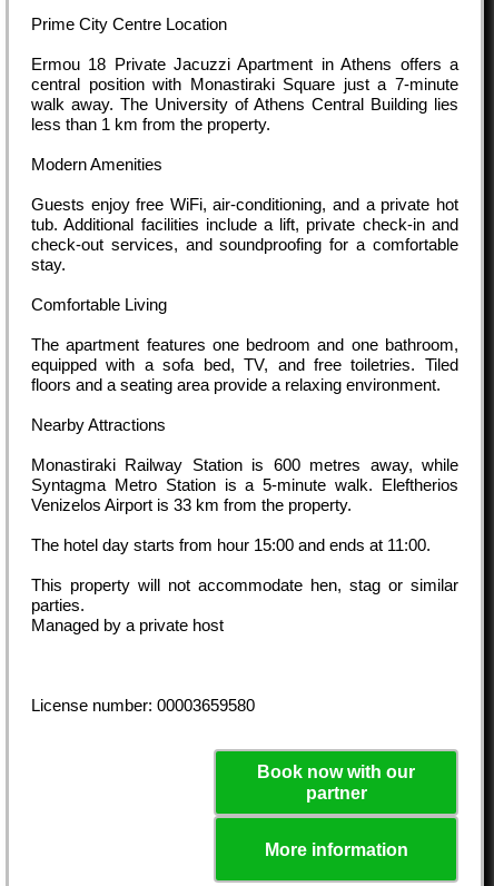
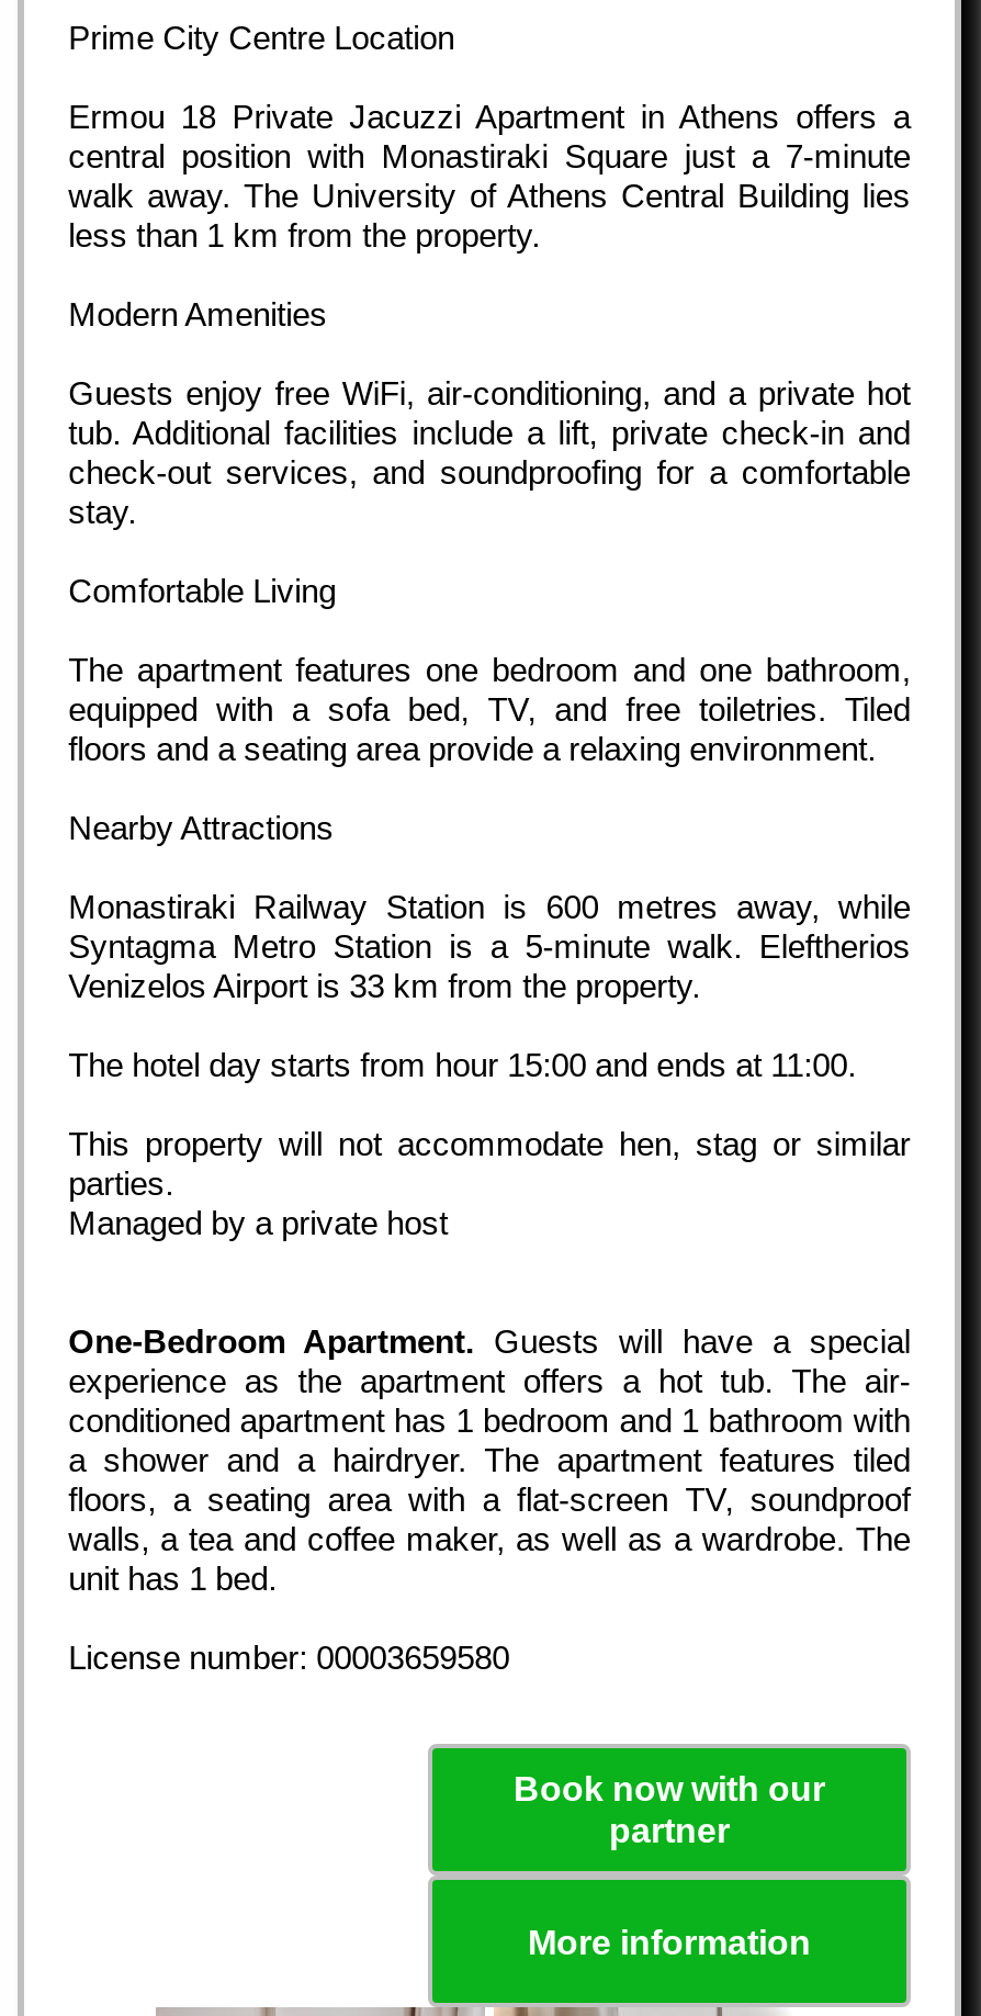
+ One-Bedroom Apartment. Guests will have a special
+ experience as the apartment offers a hot tub. The air-
+ conditioned apartment has 1 bedroom and 1 bathroom with
+ a shower and a hairdryer. The apartment features tiled
+ floors, a seating area with a flat-screen TV, soundproof
+ walls, a tea and coffee maker, as well as a wardrobe. The
+ unit has 1 bed.
